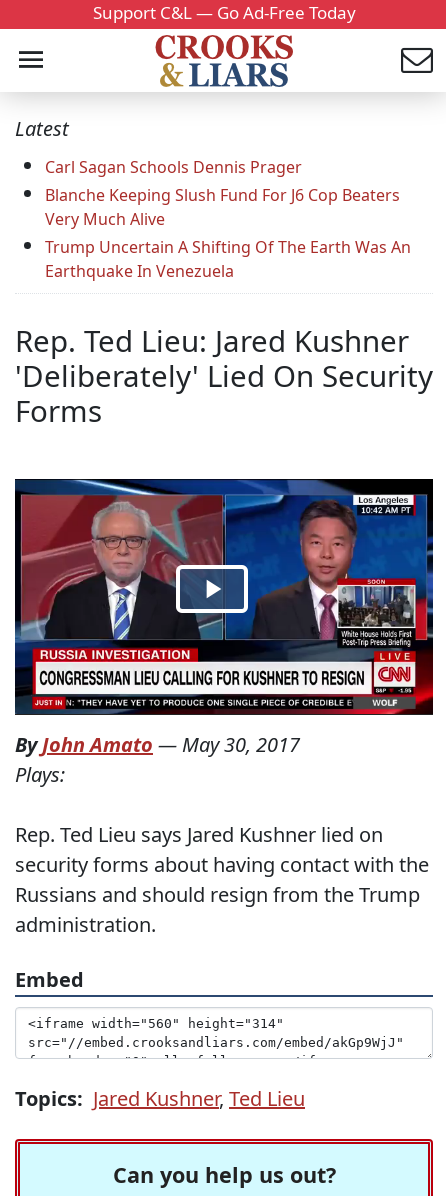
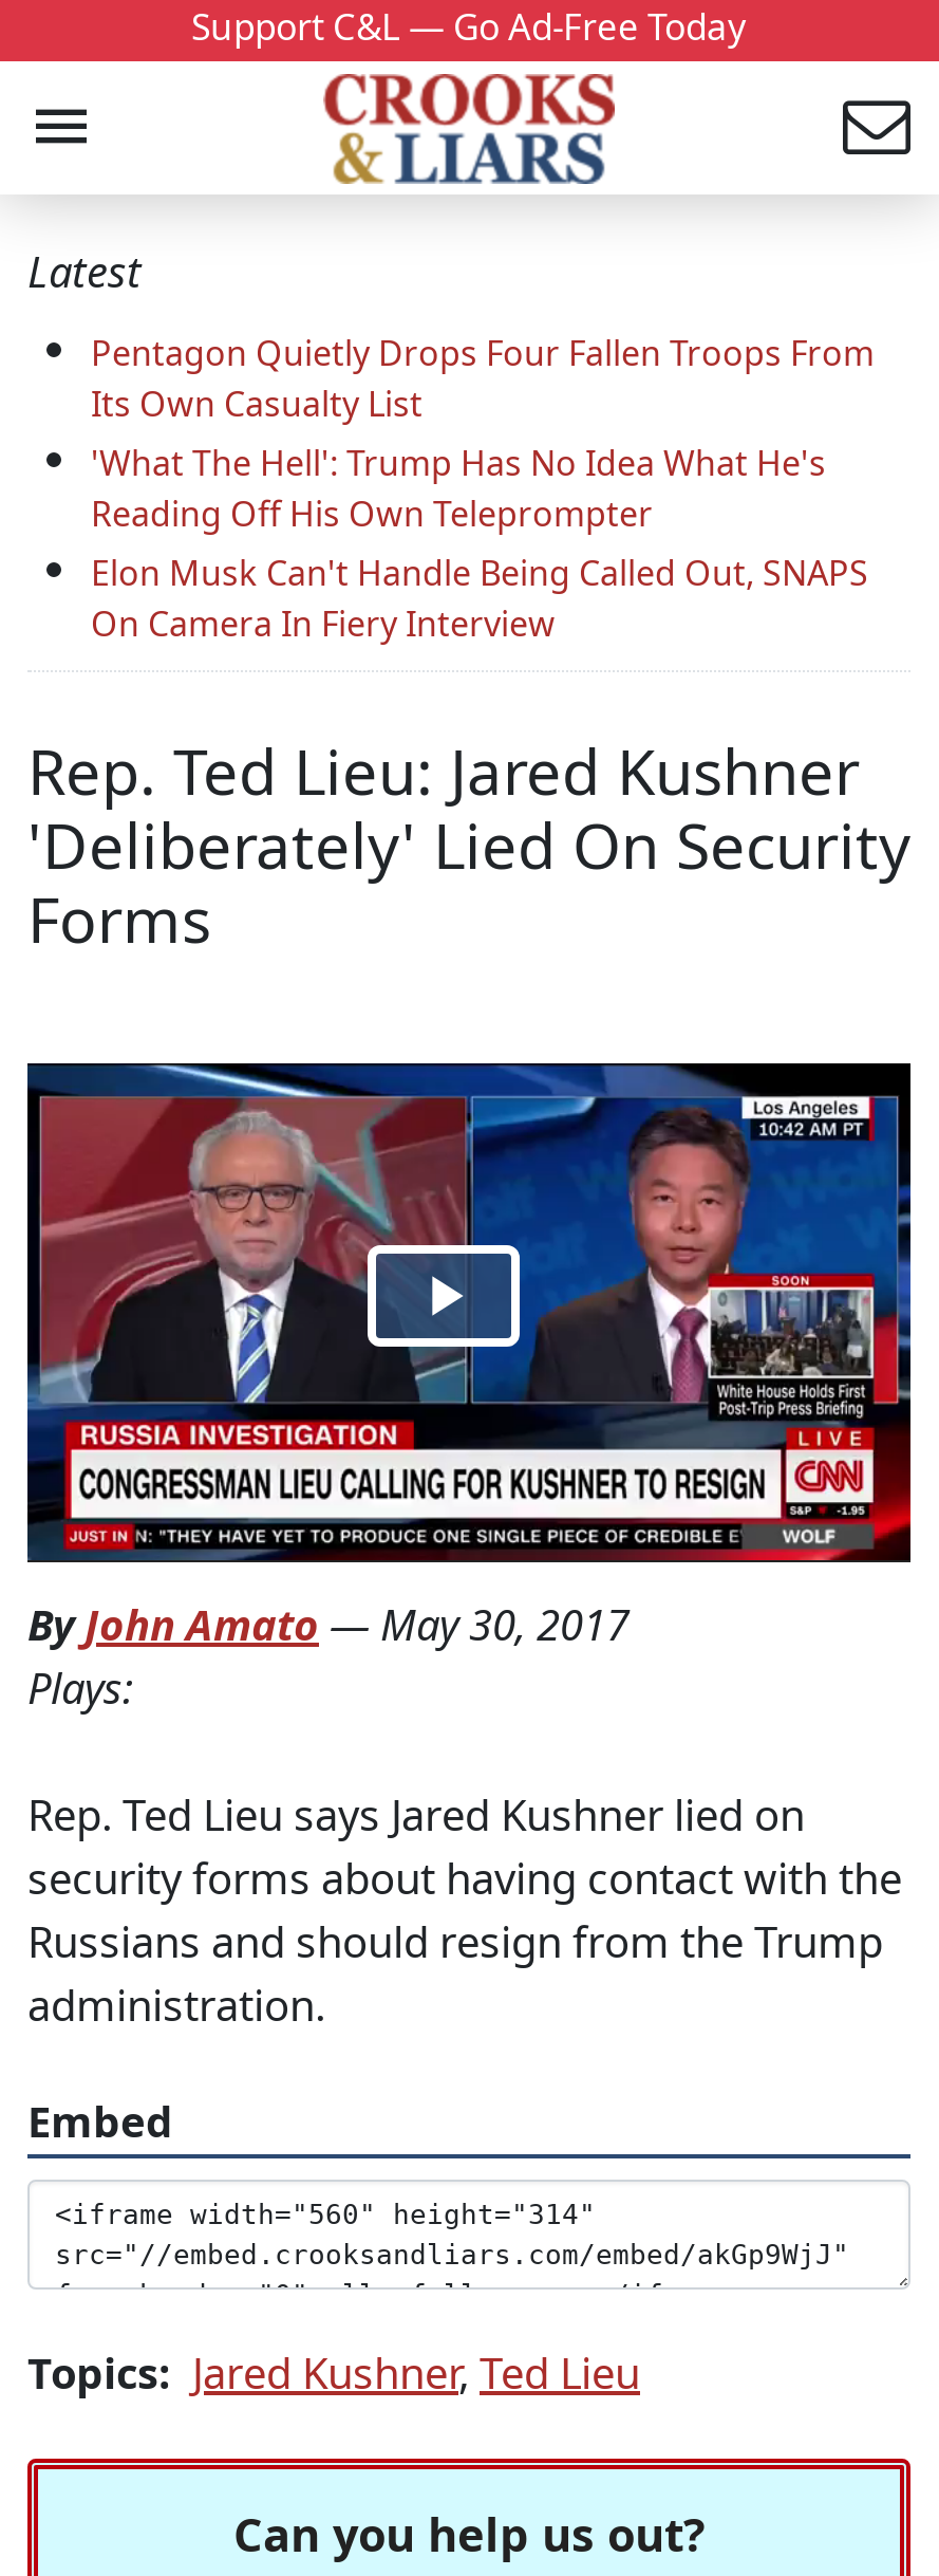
- Carl Sagan Schools Dennis Prager
- Blanche Keeping Slush Fund For J6 Cop Beaters
- Very Much Alive
- Trump Uncertain A Shifting Of The Earth Was An
- Earthquake In Venezuela
+ Pentagon Quietly Drops Four Fallen Troops From
+ Its Own Casualty List
+ 'What The Hell': Trump Has No Idea What He's
+ Reading Off His Own Teleprompter
+ Elon Musk Can't Handle Being Called Out, SNAPS
+ On Camera In Fiery Interview
